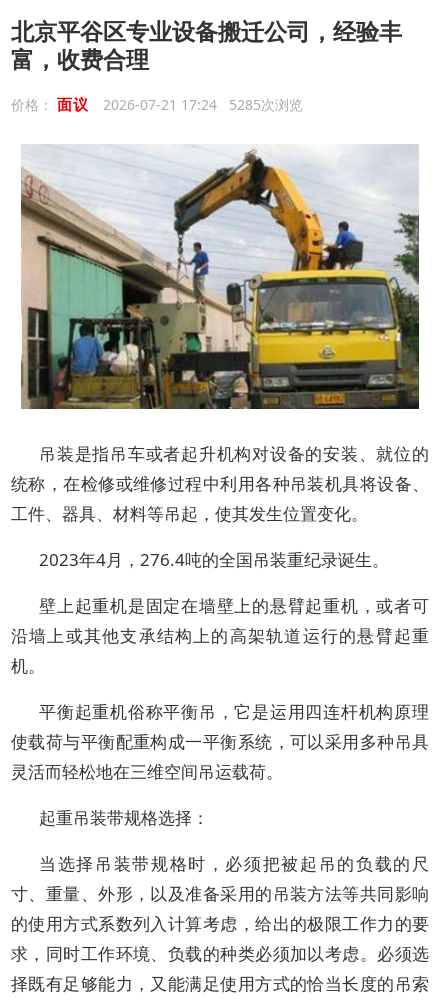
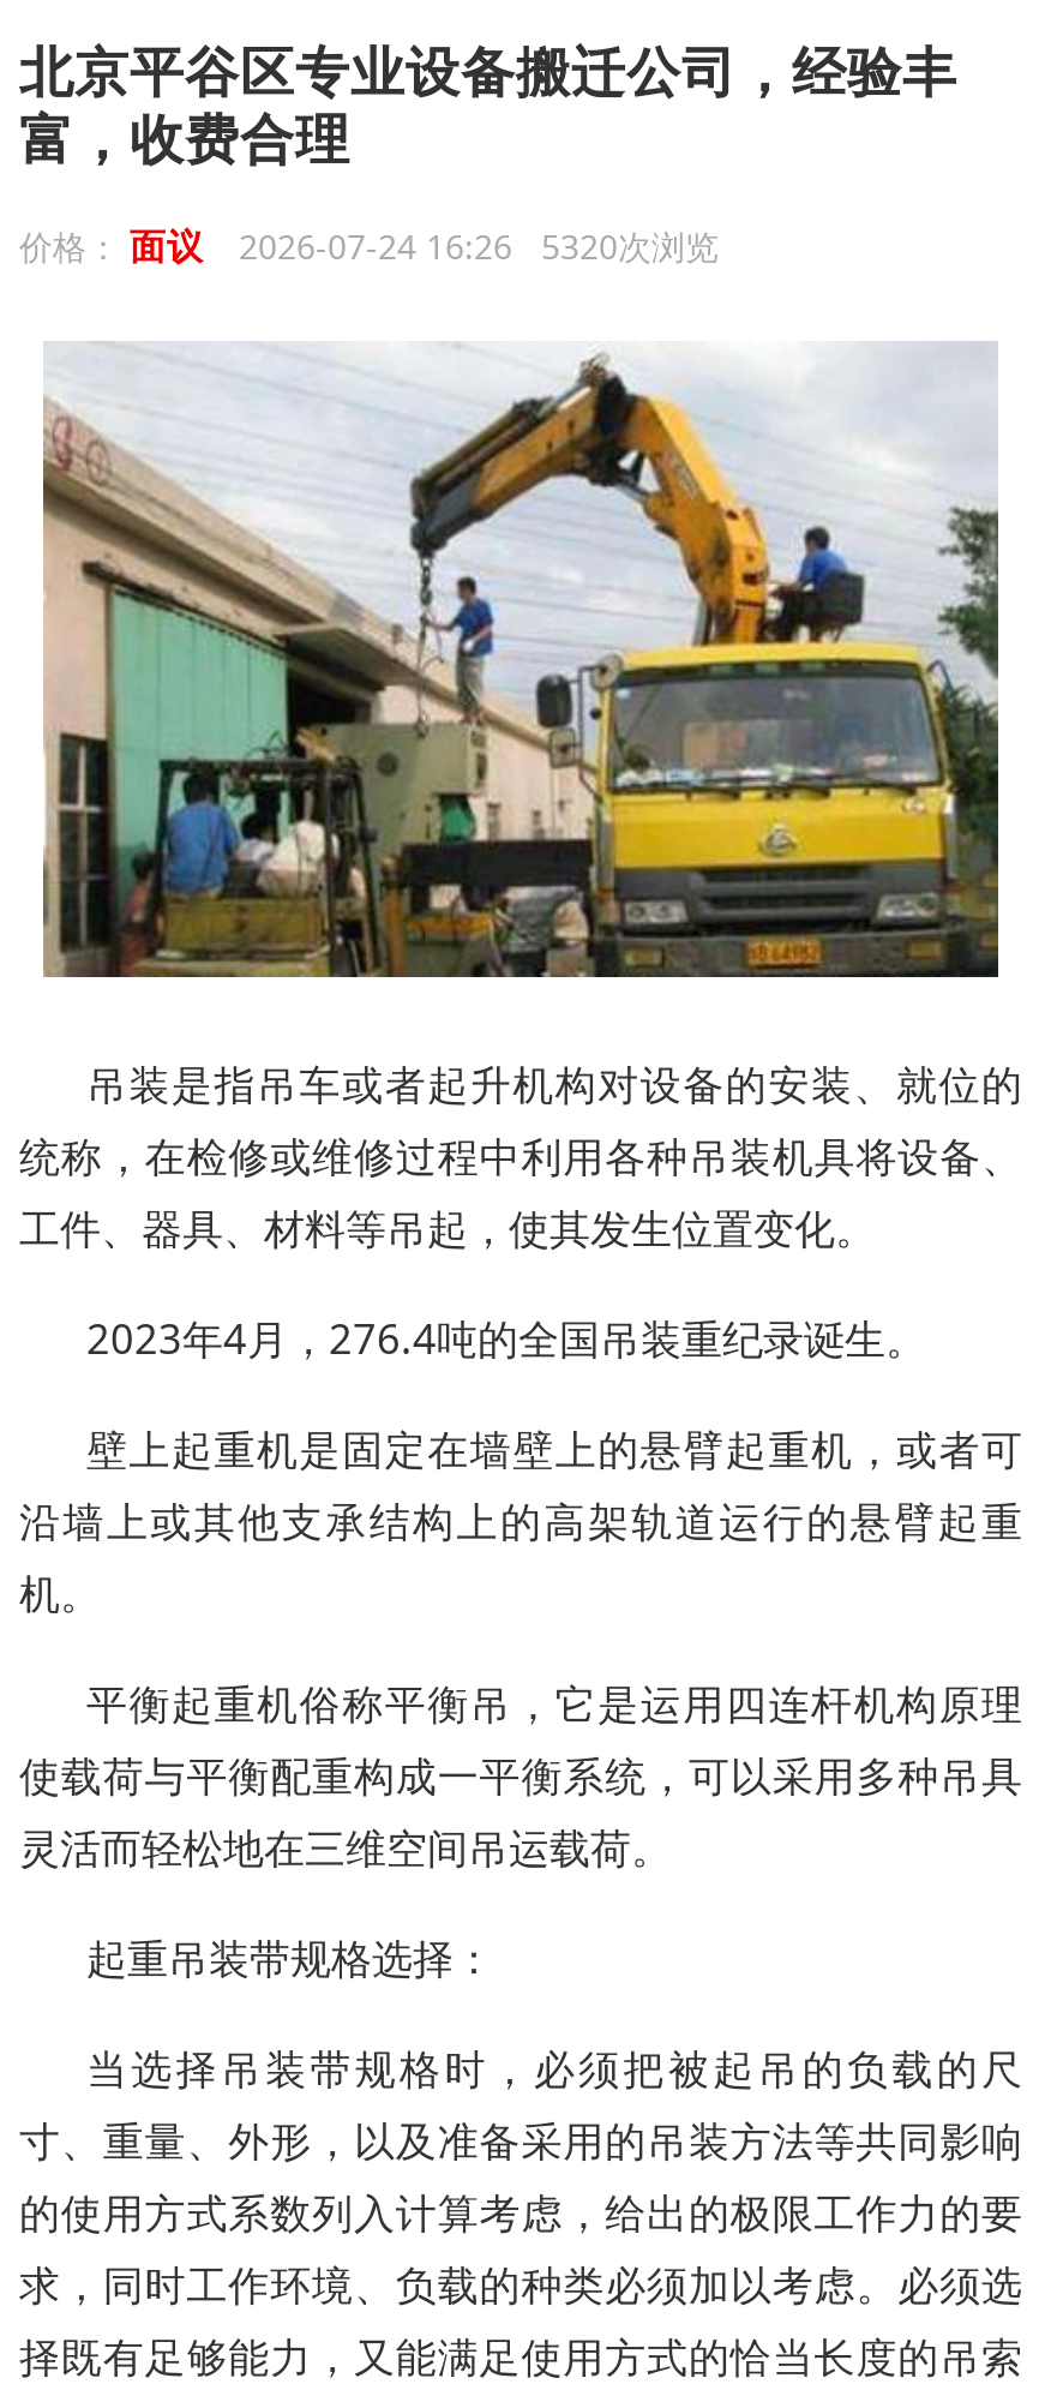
- 价格：面议 2026-07-21 17:24 5285次浏览
+ 价格：面议 2026-07-24 16:26 5320次浏览
